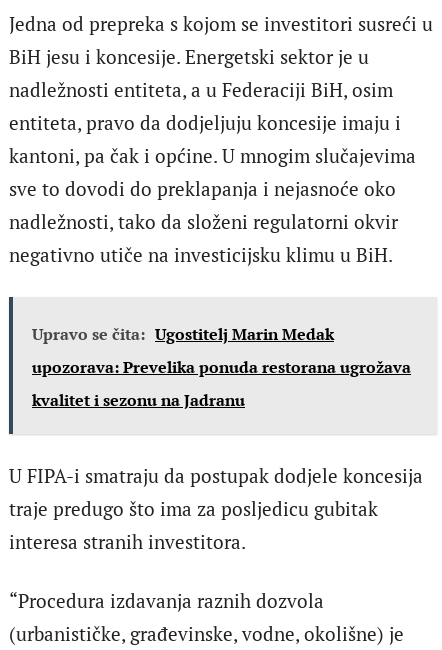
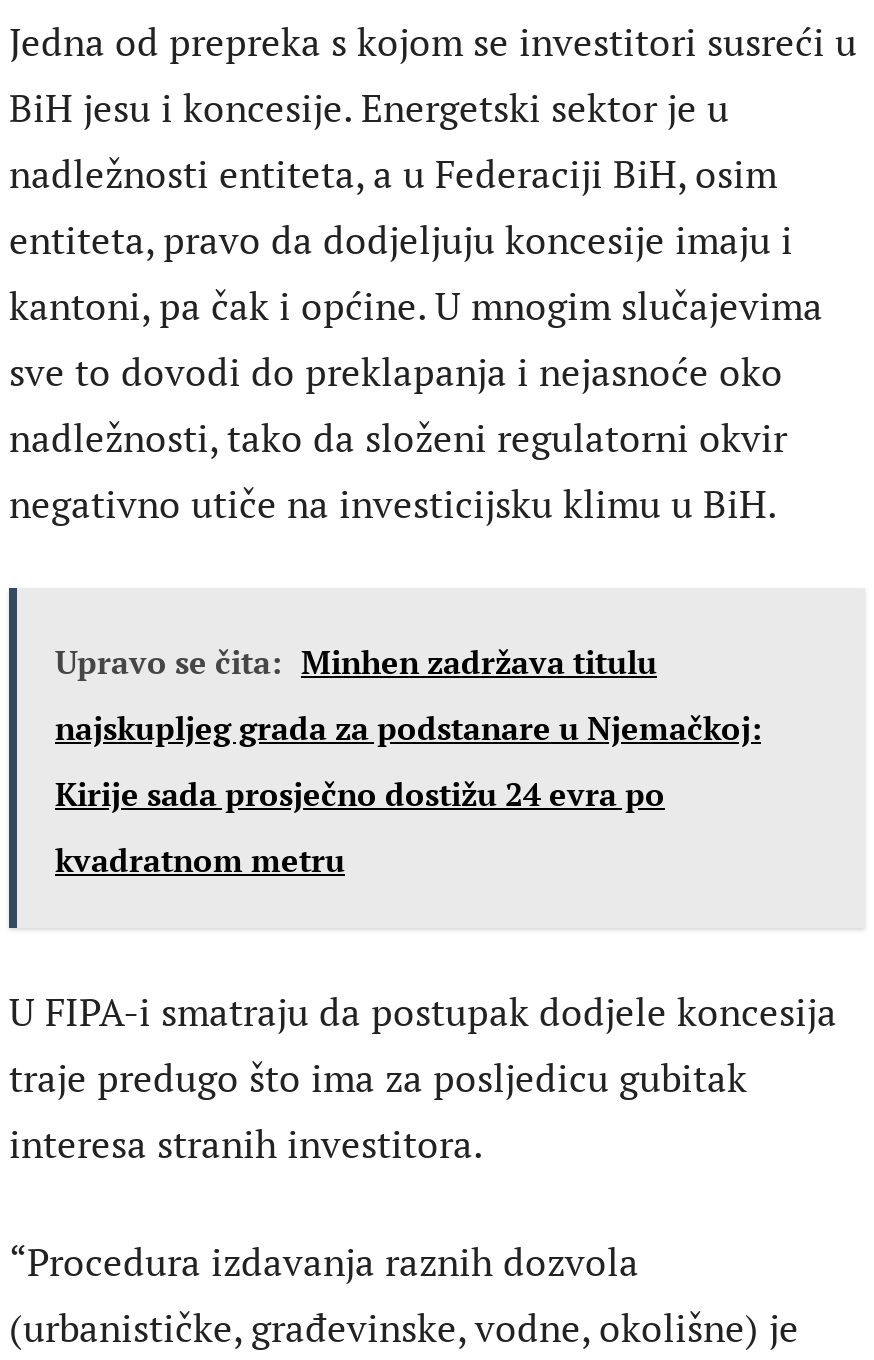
- Upravo se čita: Ugostitelj Marin Medak
- upozorava: Prevelika ponuda restorana ugrožava
- kvalitet i sezonu na Jadranu
+ Upravo se čita: Minhen zadržava titulu
+ najskupljeg grada za podstanare u Njemačkoj:
+ Kirije sada prosječno dostižu 24 evra po
+ kvadratnom metru
